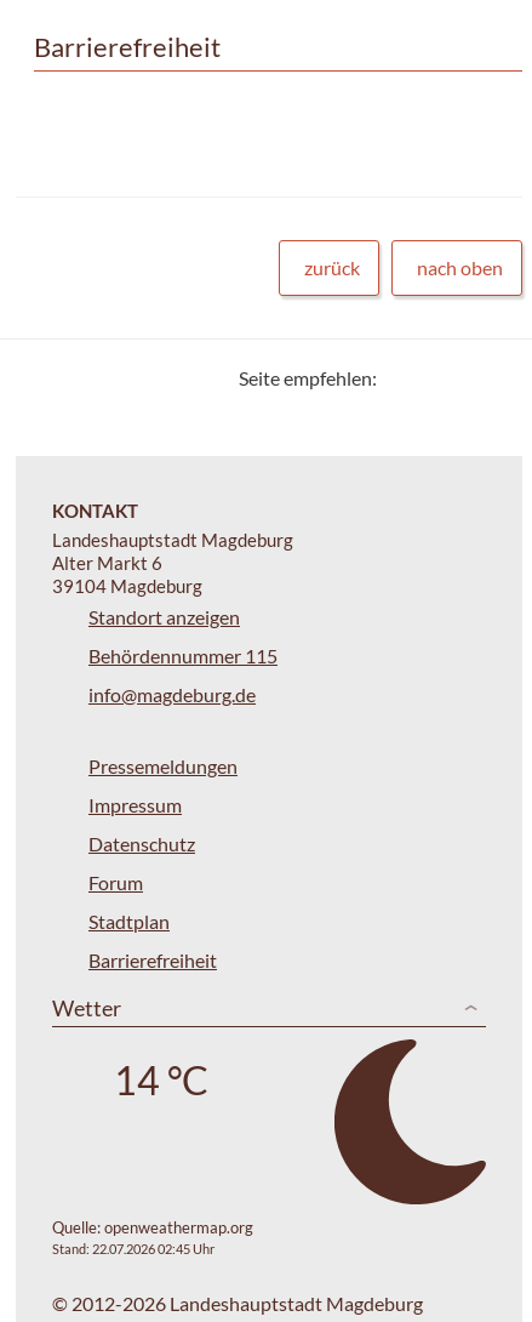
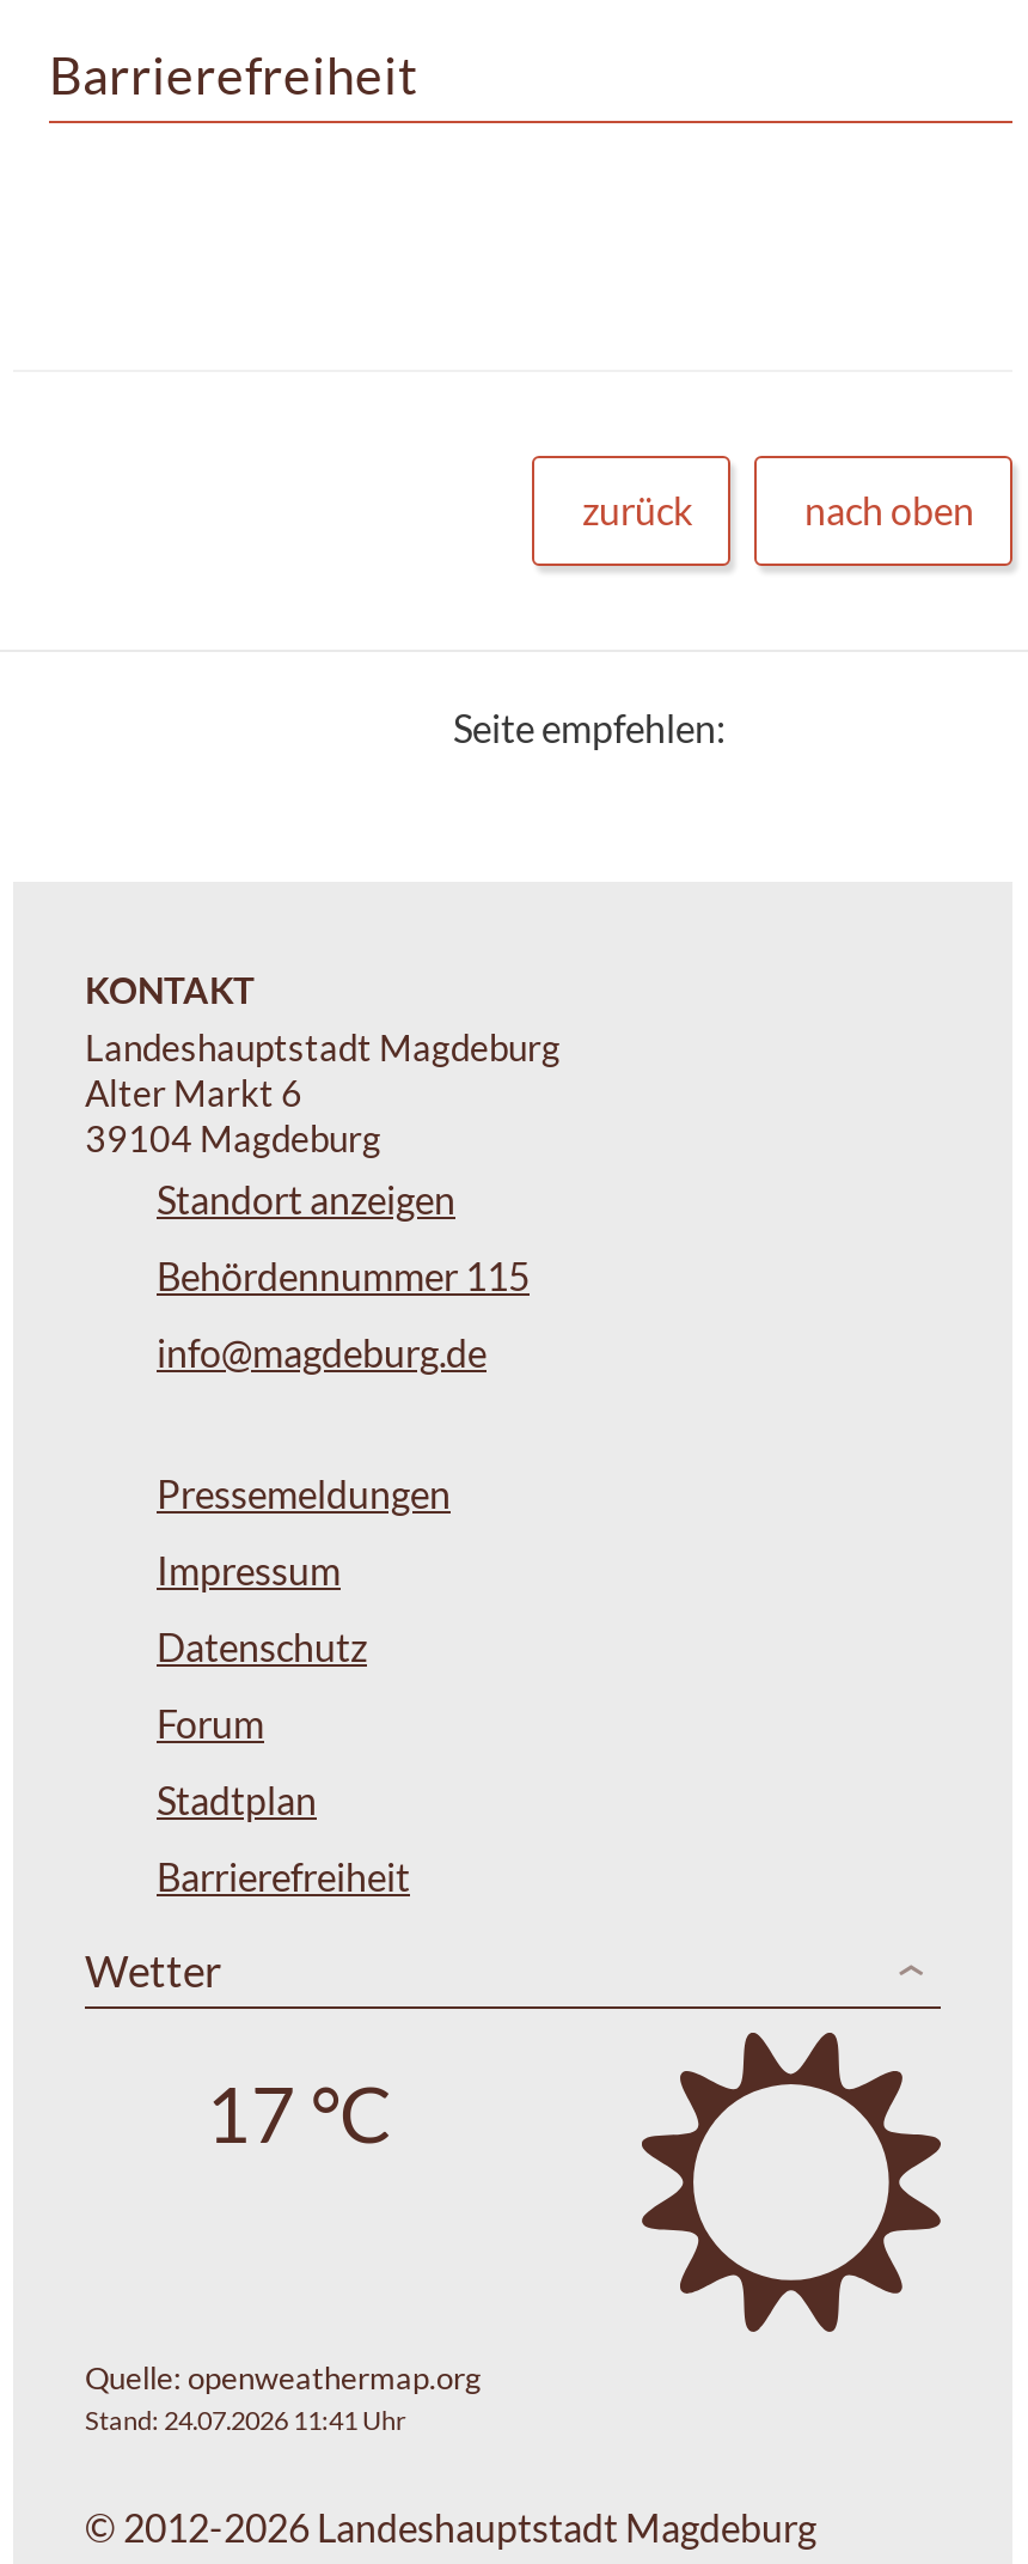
- [image]
+ [image]

- 14 °C
+ 17 °C

- Stand: 22.07.2026 02:45 Uhr
+ Stand: 24.07.2026 11:41 Uhr
